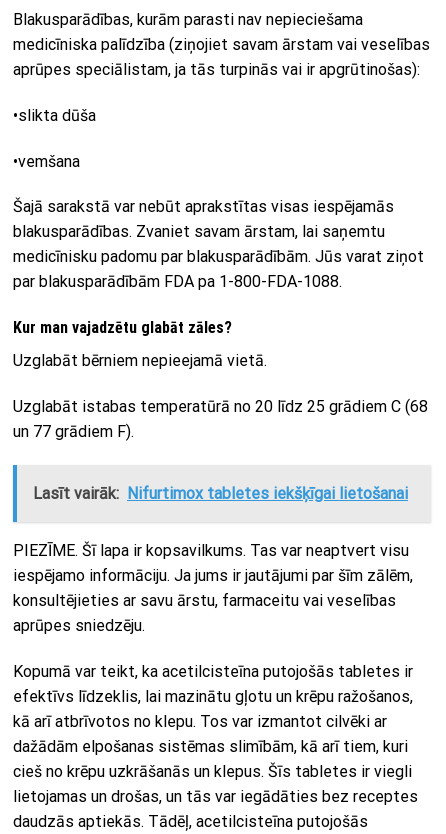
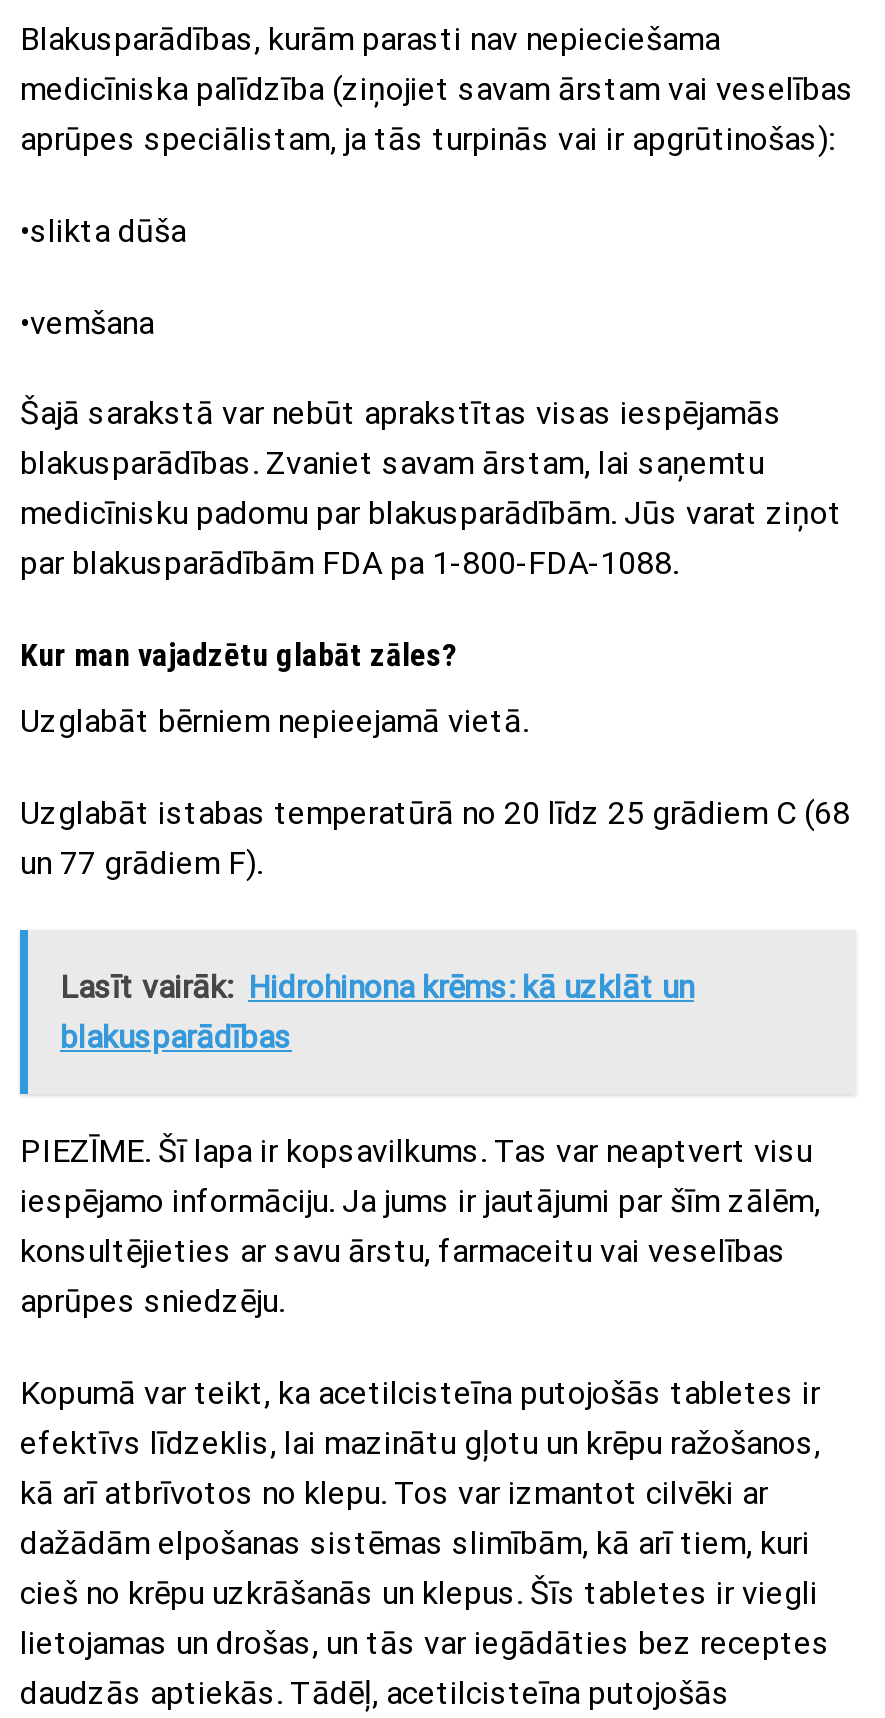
- Lasīt vairāk: Nifurtimox tabletes iekšķīgai lietošanai
+ Lasīt vairāk: Hidrohinona krēms: kā uzklāt un
+ blakusparādības
